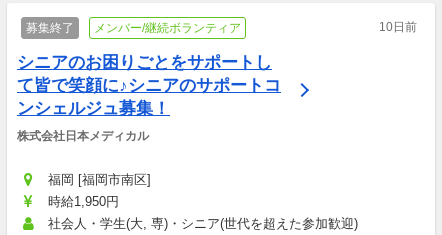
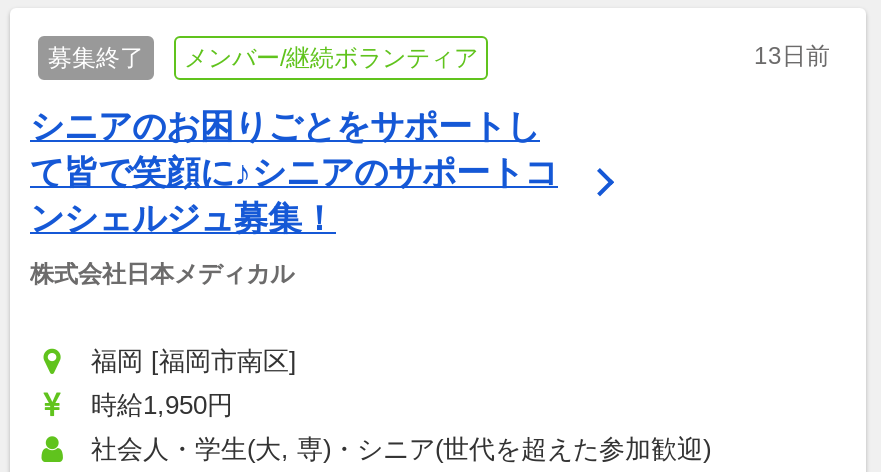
- 10日前
+ 13日前
